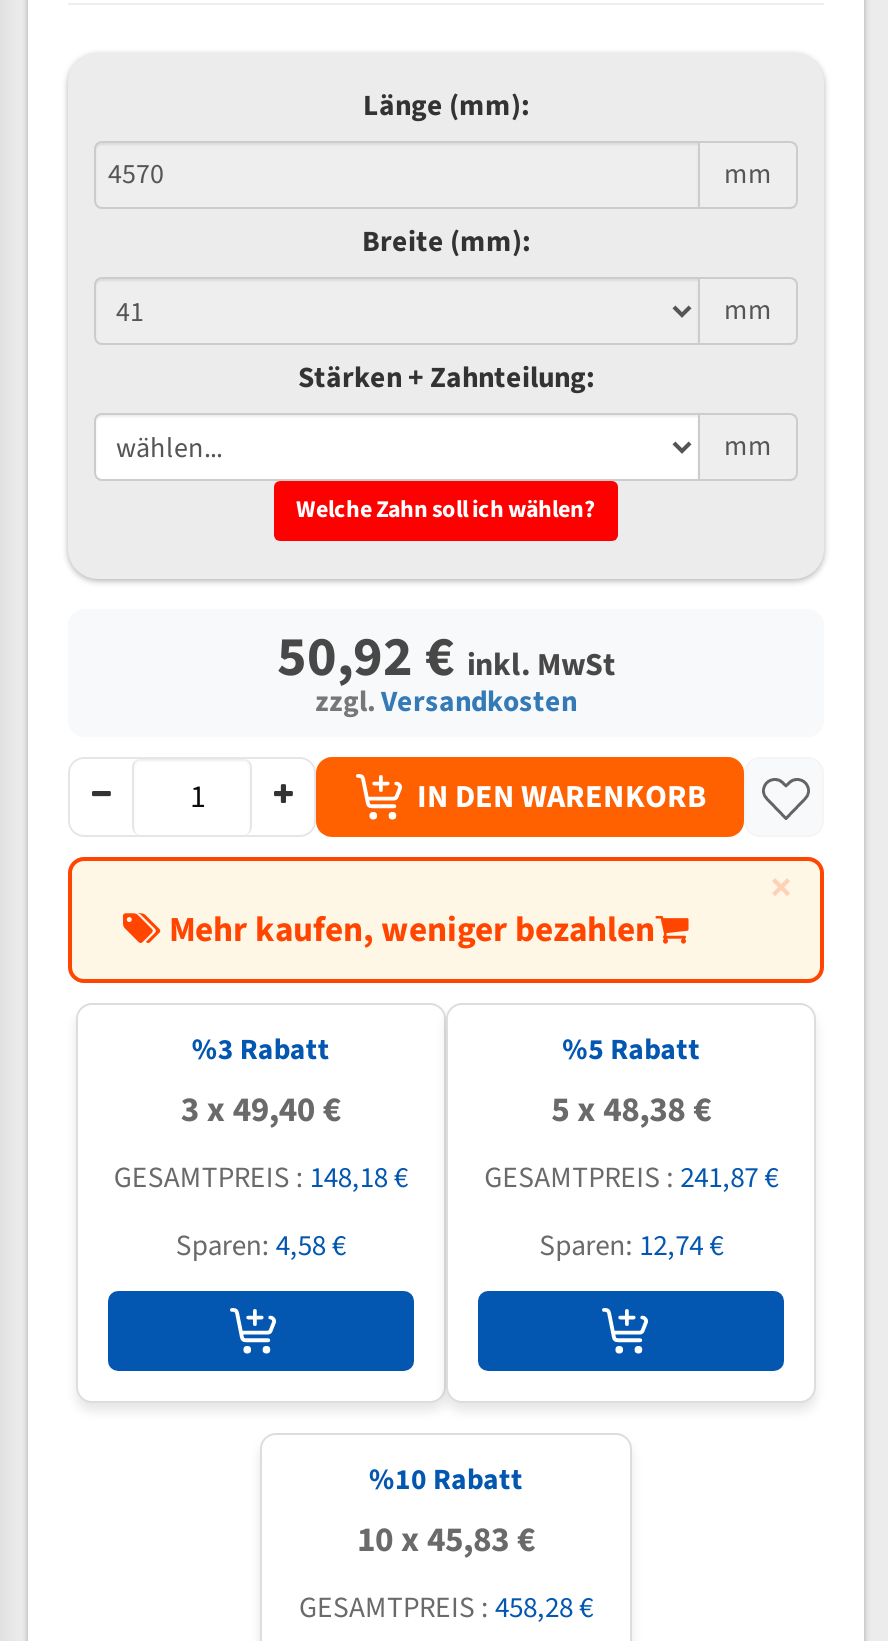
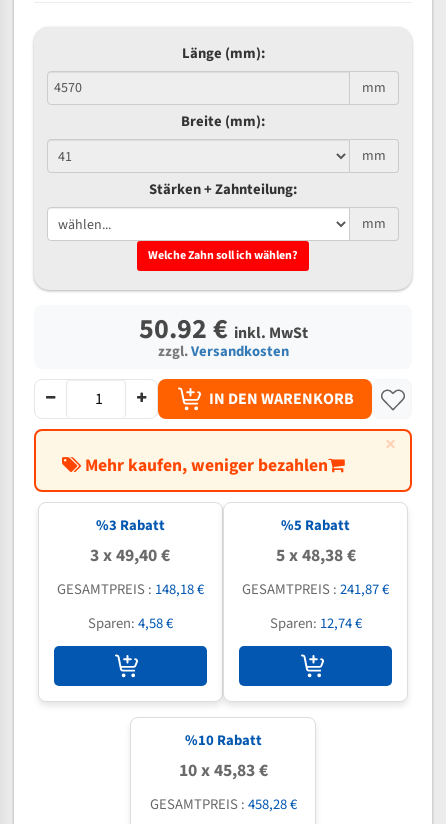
- 50,92 € inkl. MwSt
+ 50.92 € inkl. MwSt
